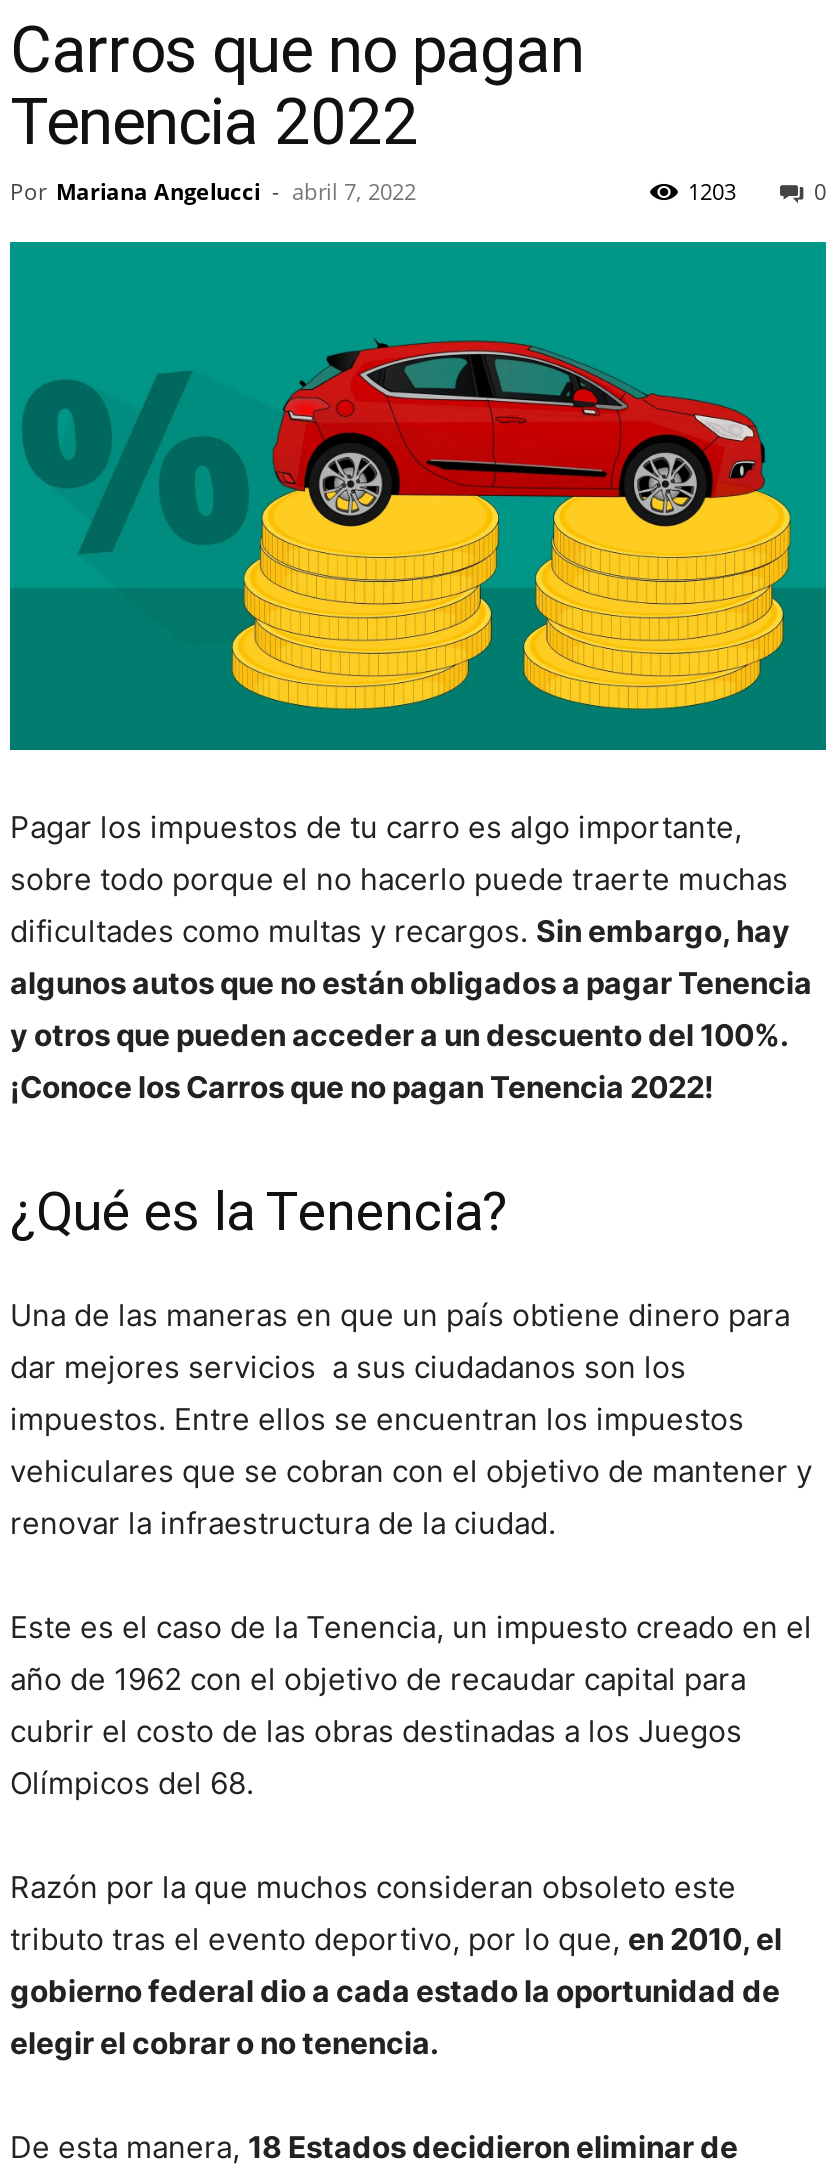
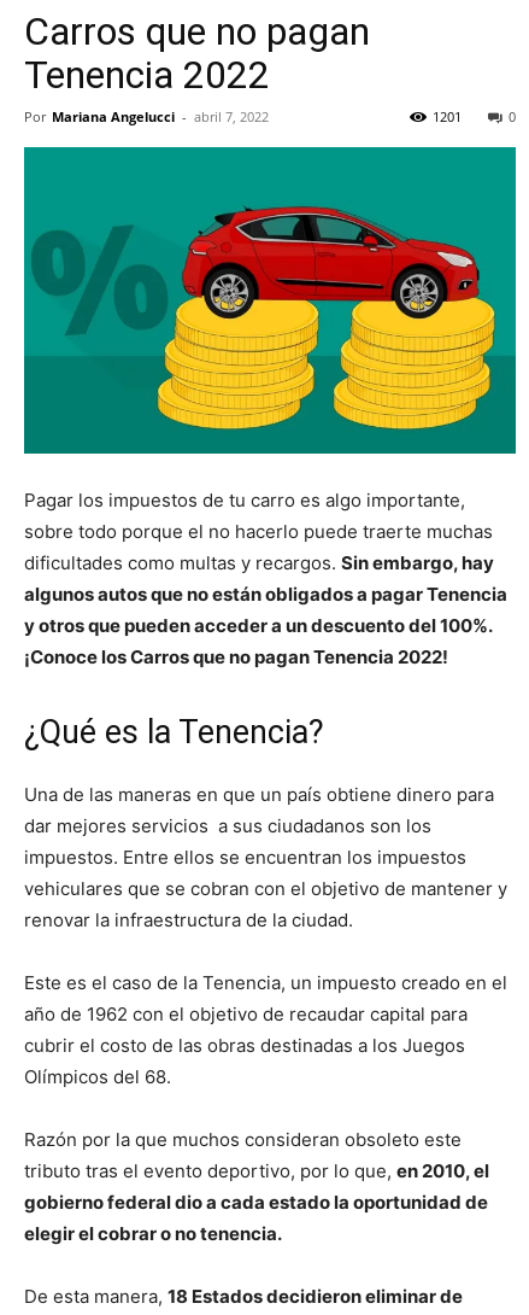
- 1203
+ 1201
